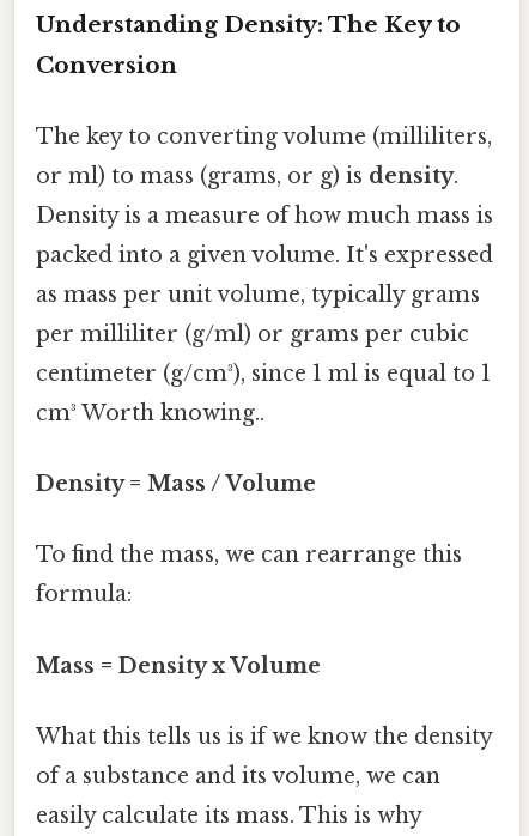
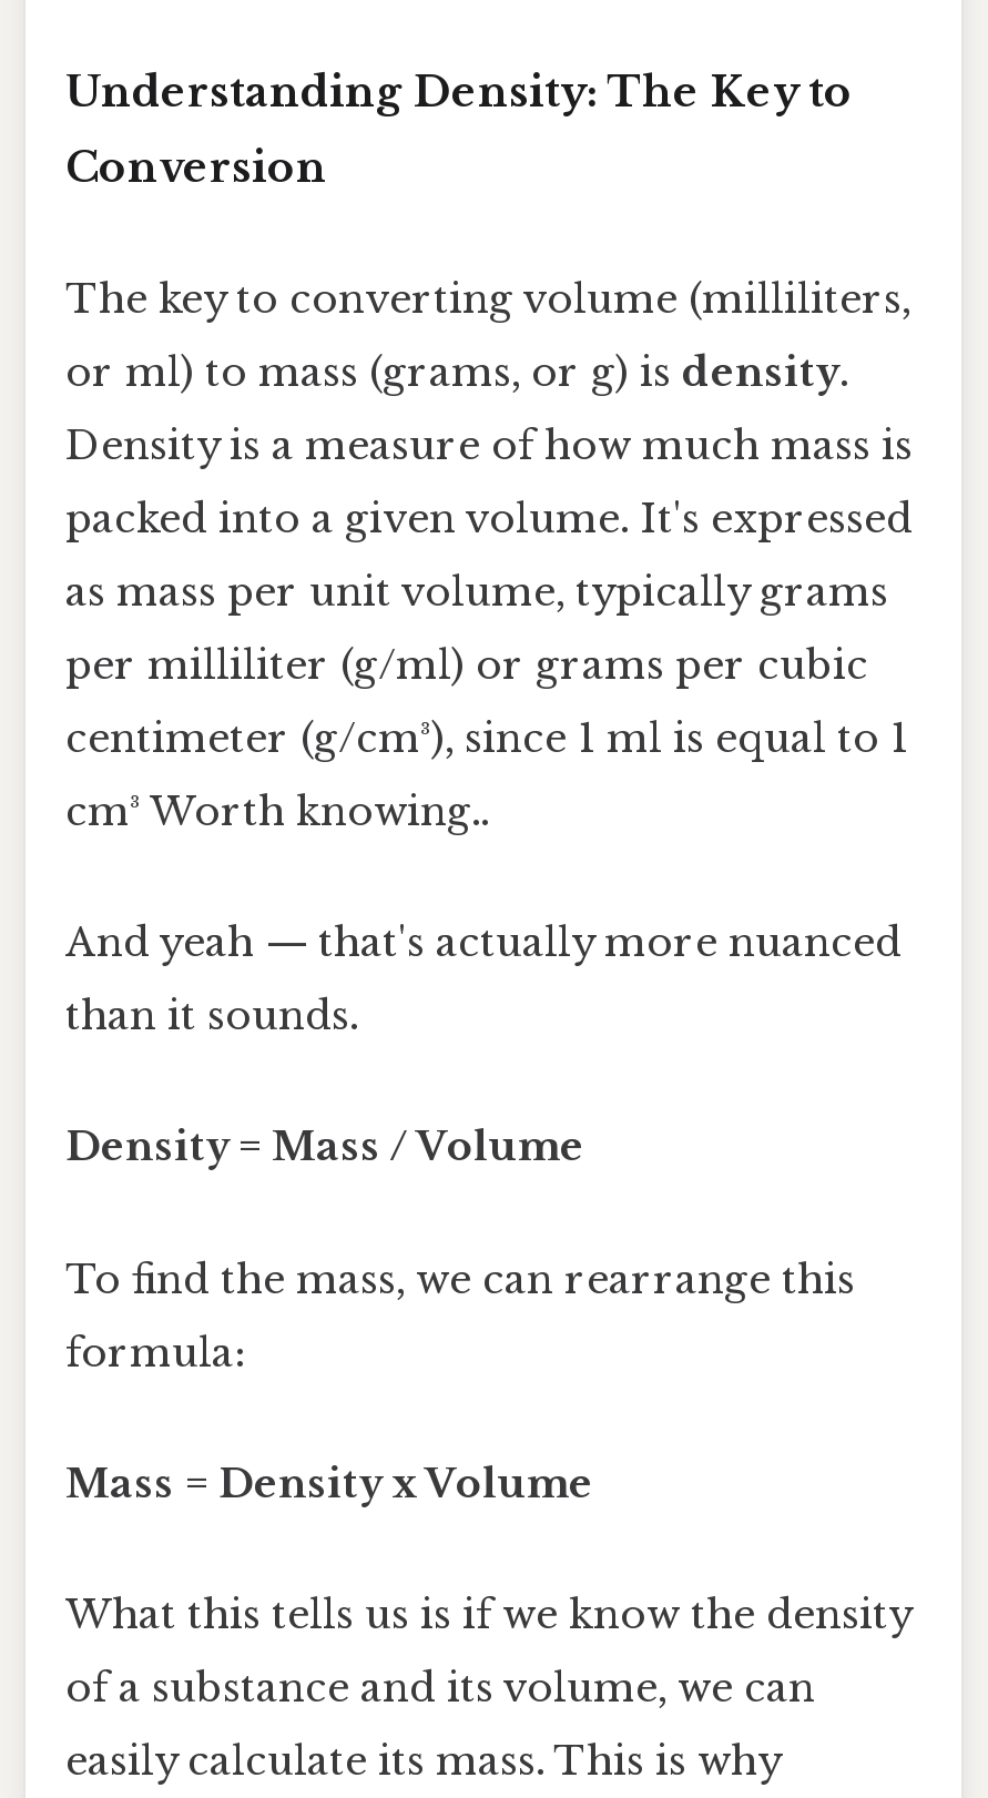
+ And yeah — that's actually more nuanced
+ than it sounds.
